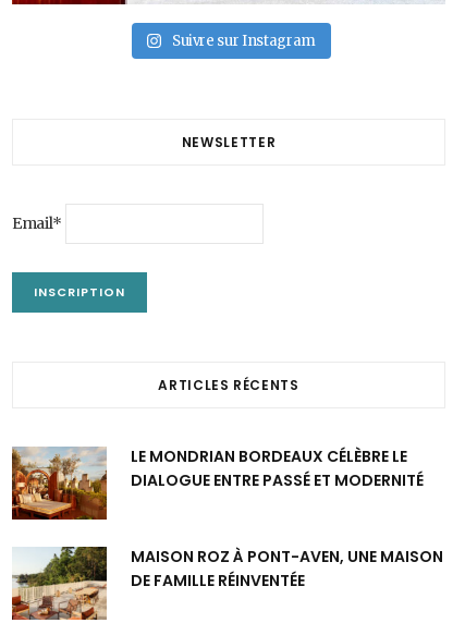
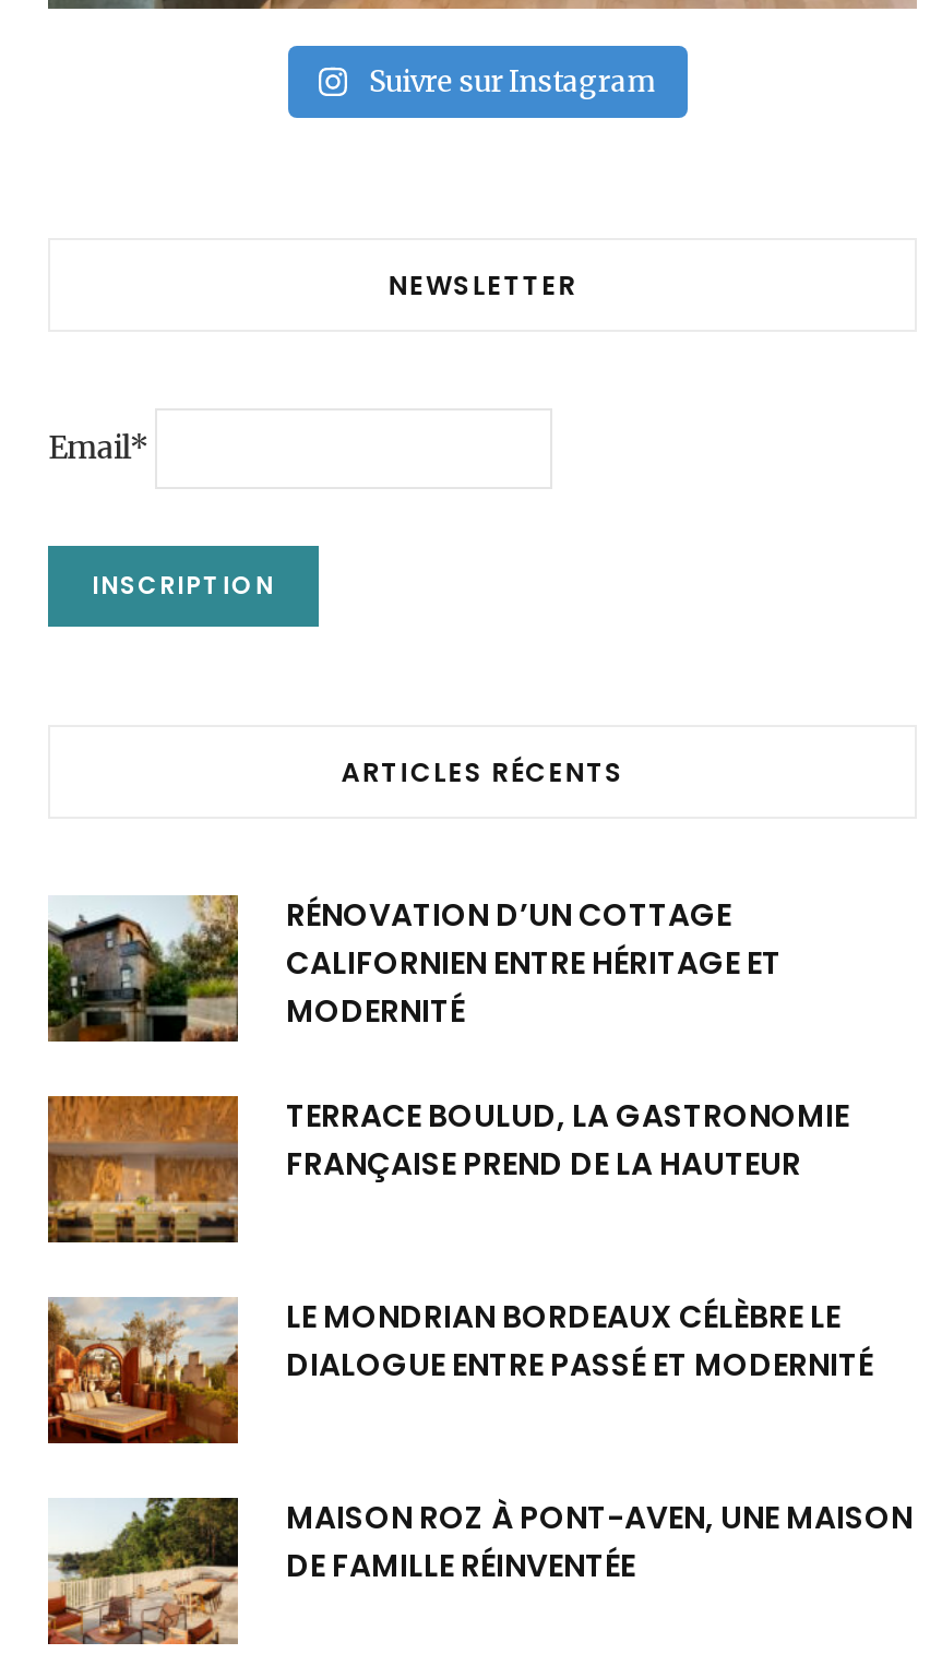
+ [image]
+ RÉNOVATION D’UN COTTAGE
+ CALIFORNIEN ENTRE HÉRITAGE ET
+ MODERNITÉ
+ TERRACE BOULUD, LA GASTRONOMIE
+ FRANÇAISE PREND DE LA HAUTEUR

+ [image]
